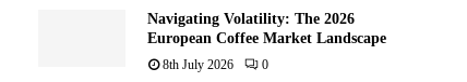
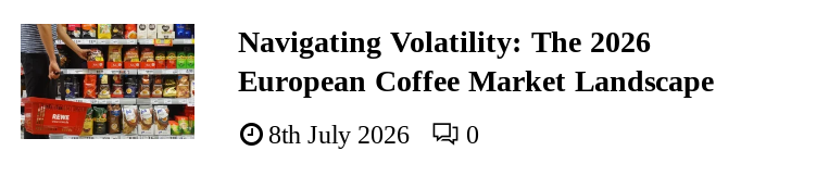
+ [image]
